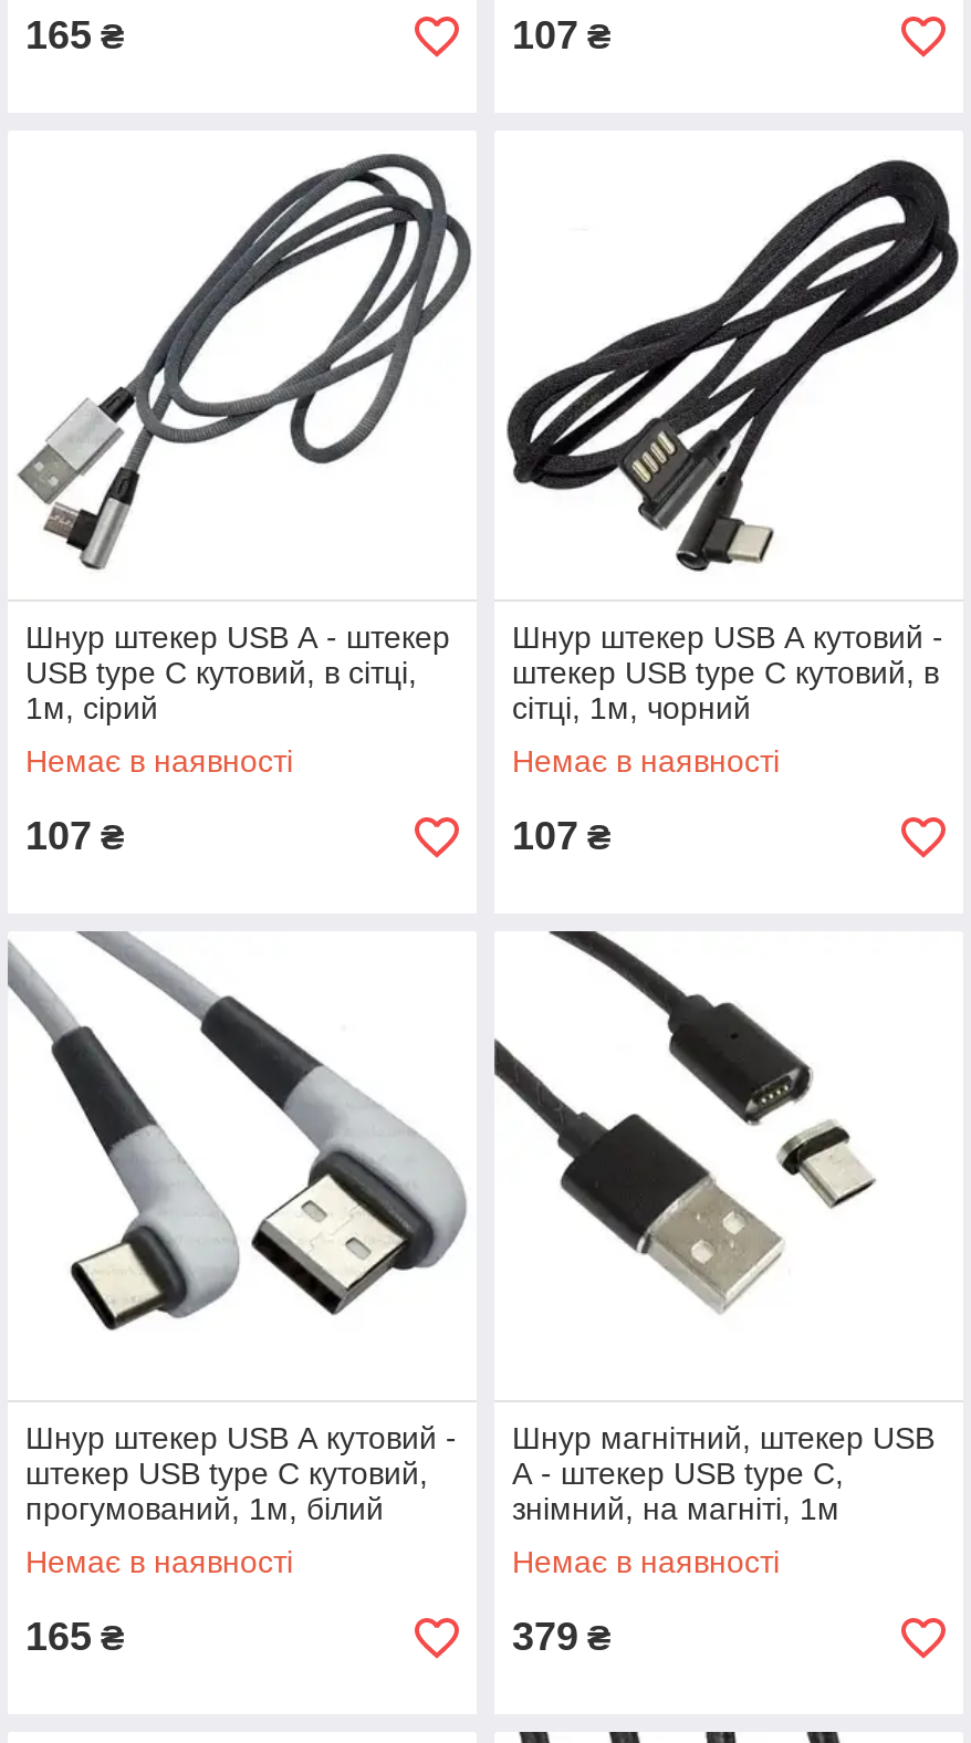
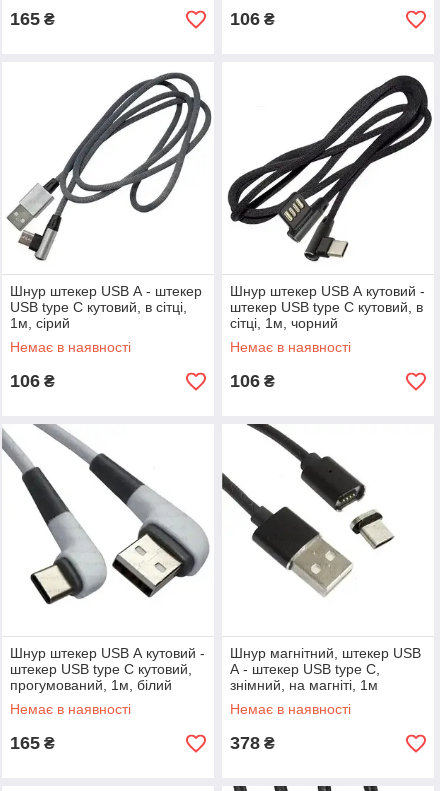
- 107 ₴
+ 106 ₴

- 107 ₴
+ 106 ₴

- 107 ₴
+ 106 ₴

- 379 ₴
+ 378 ₴
